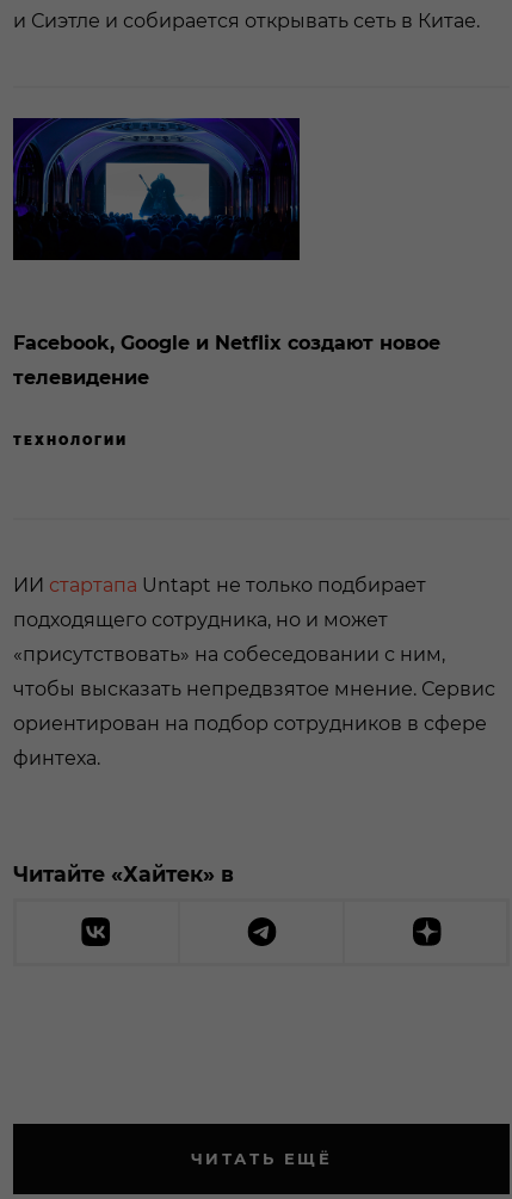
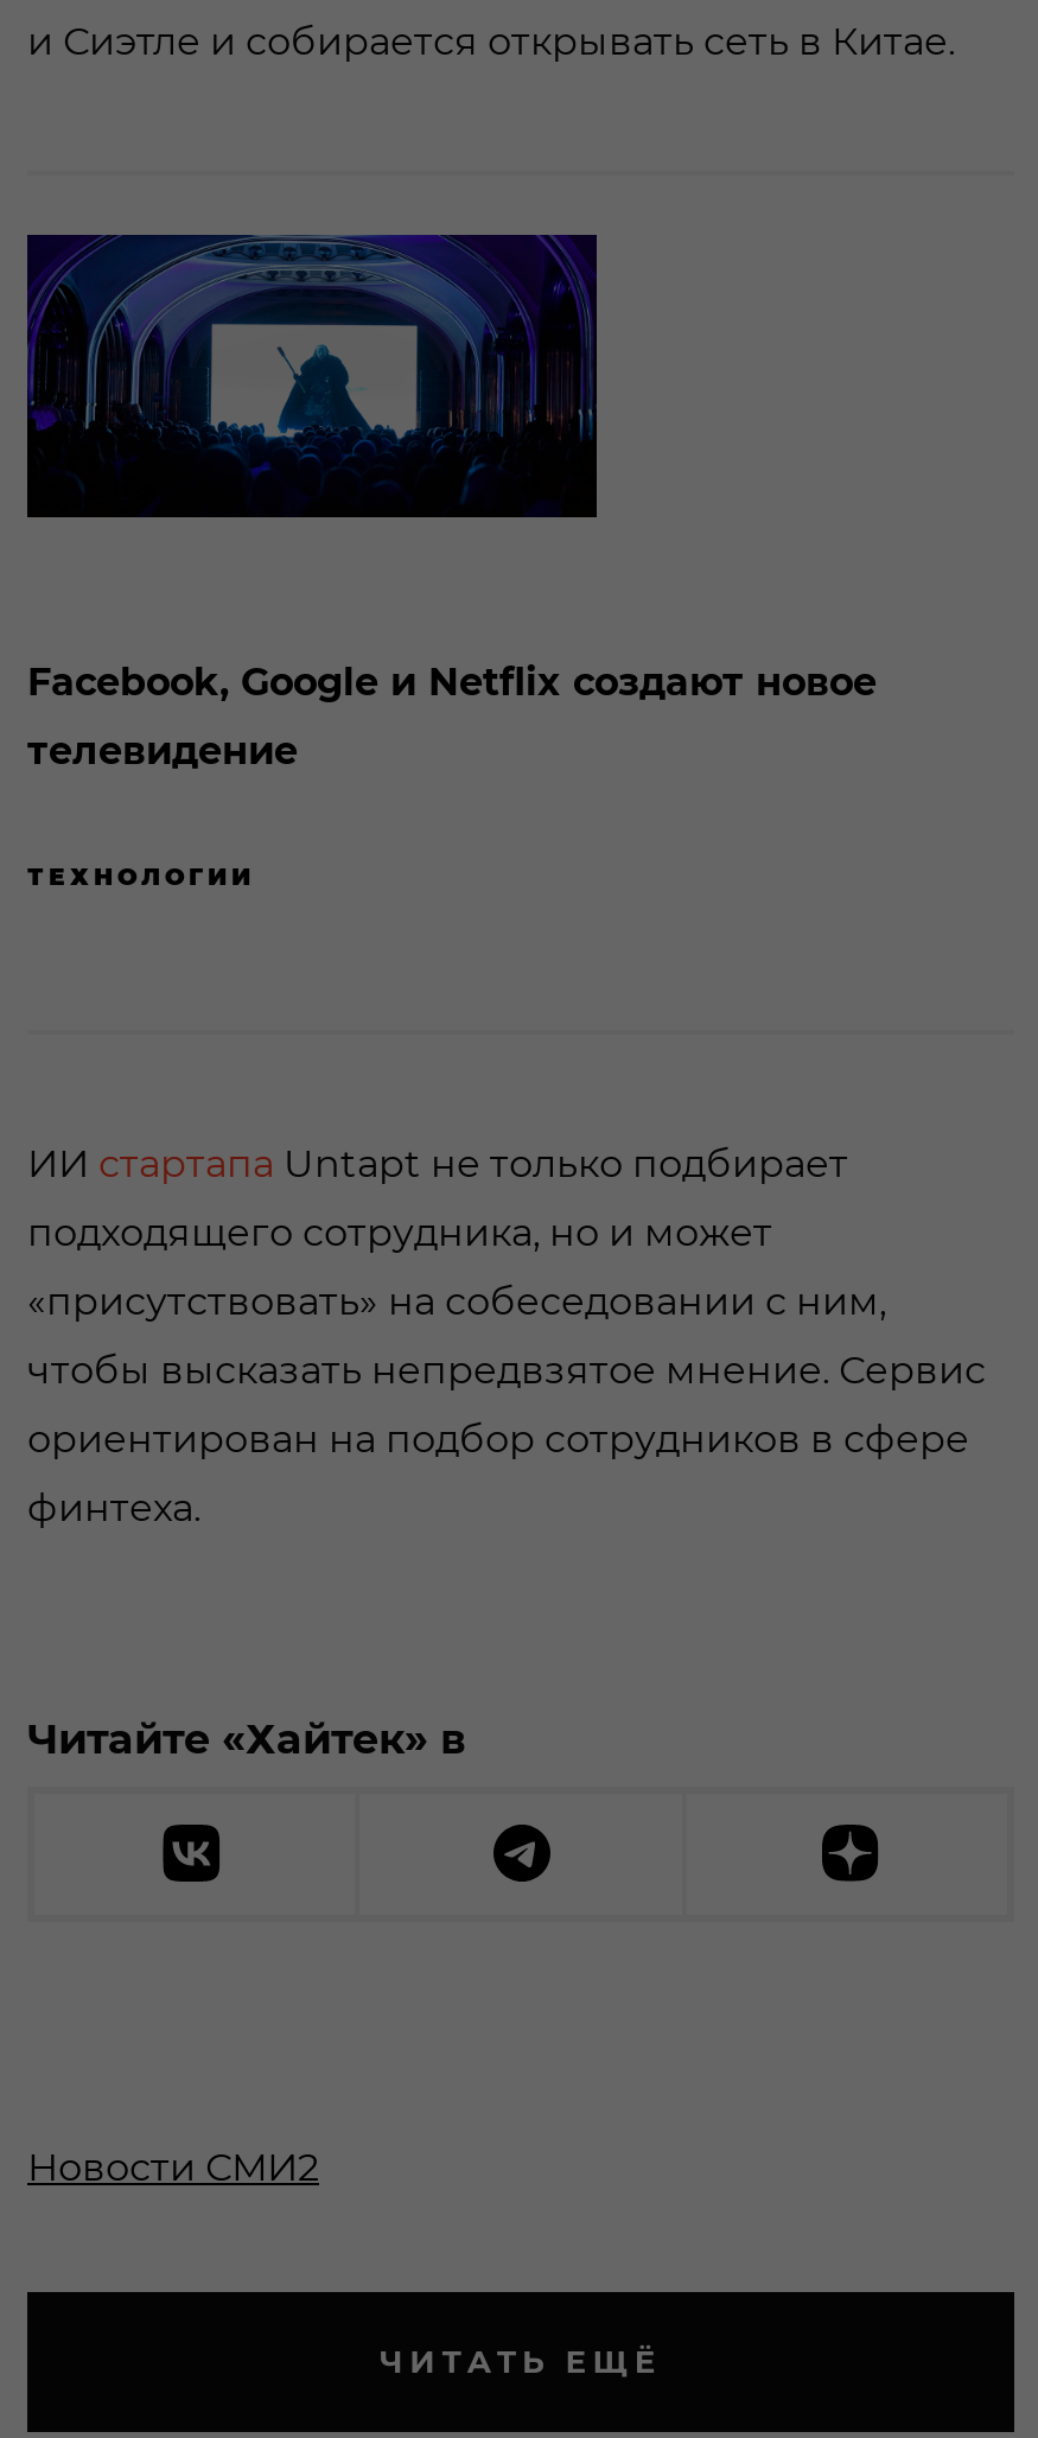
+ Новости СМИ2
